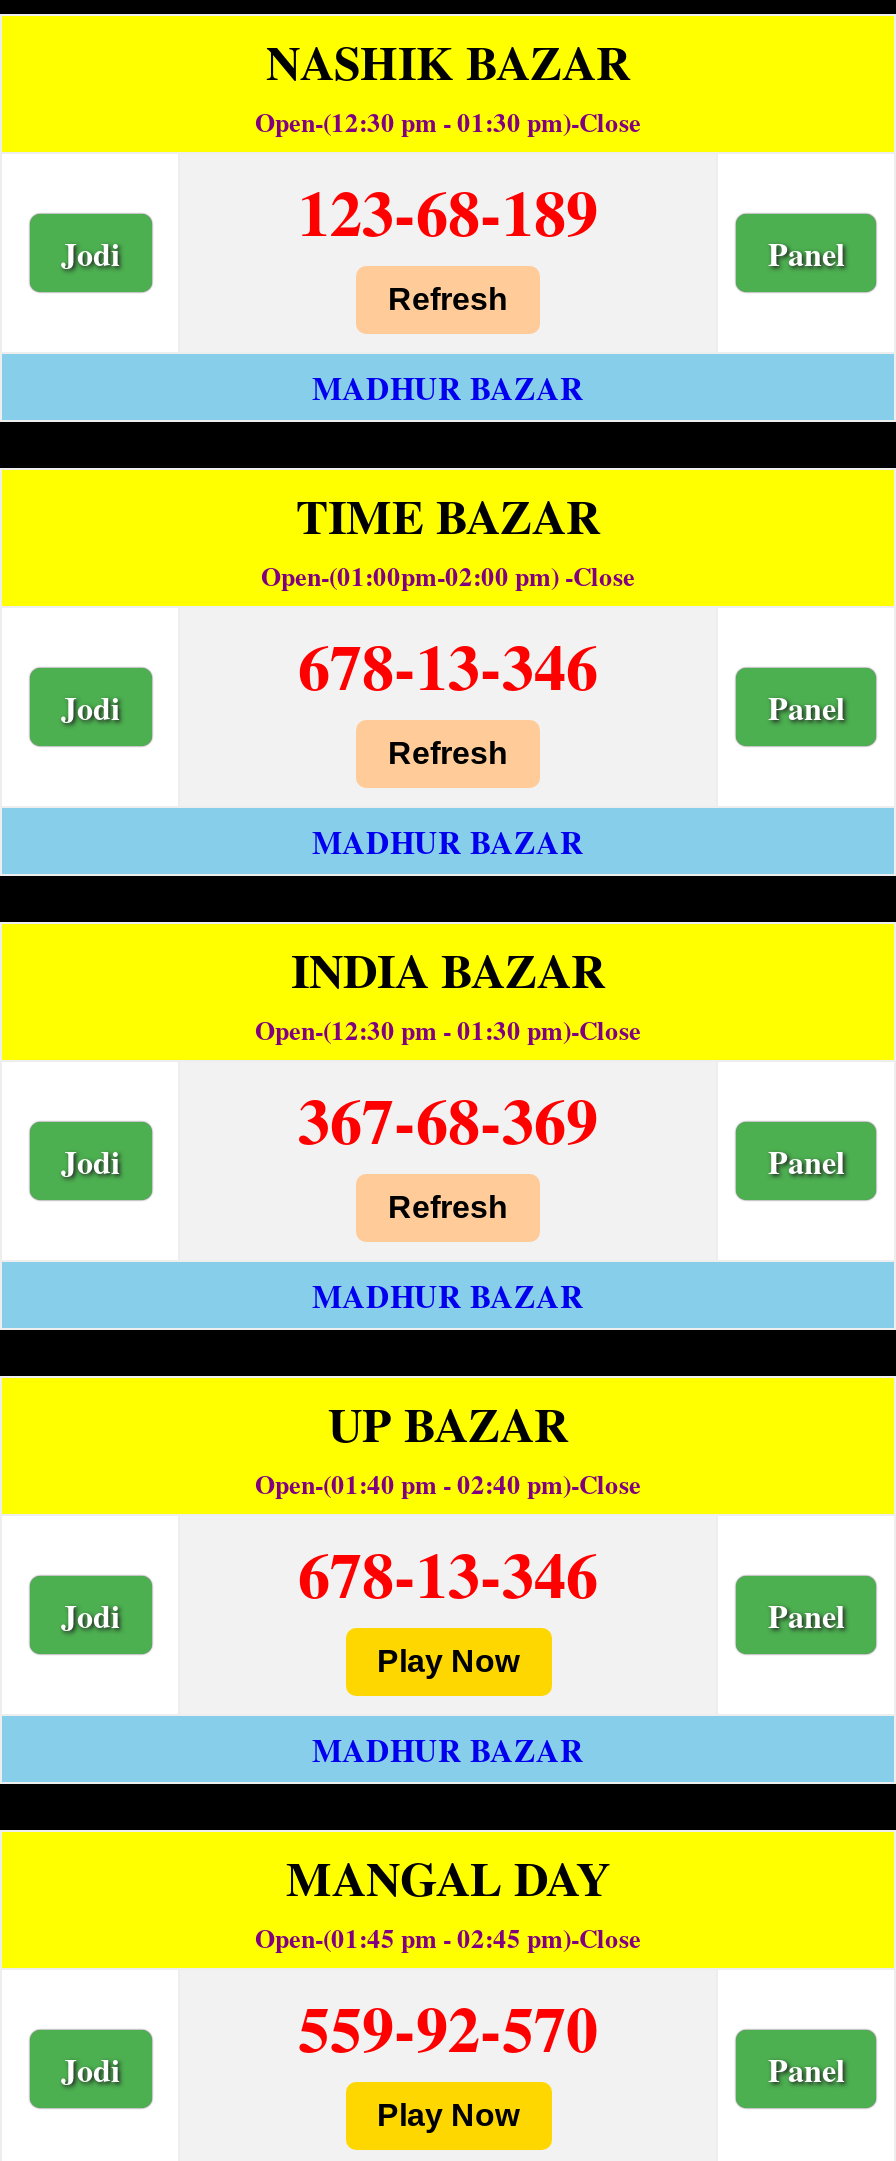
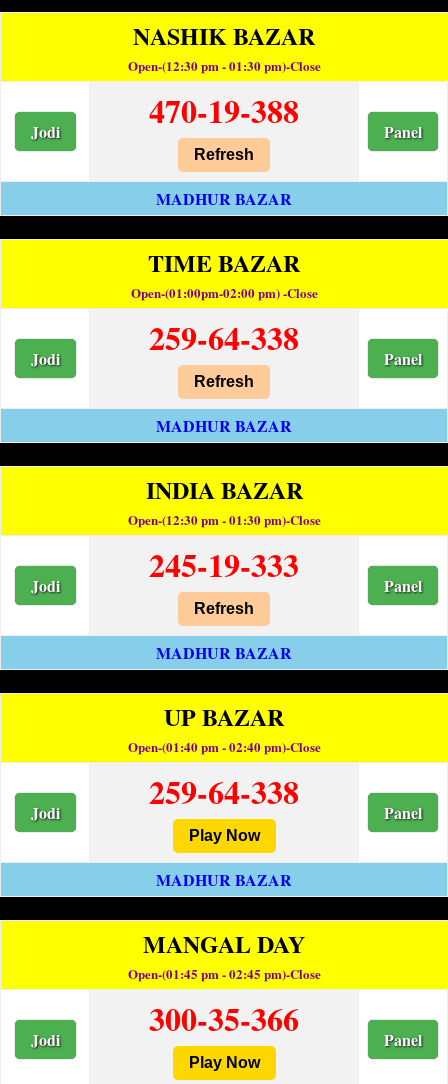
- 123-68-189
+ 470-19-388

- 678-13-346
+ 259-64-338

- 367-68-369
+ 245-19-333

- 678-13-346
+ 259-64-338

- 559-92-570
+ 300-35-366
